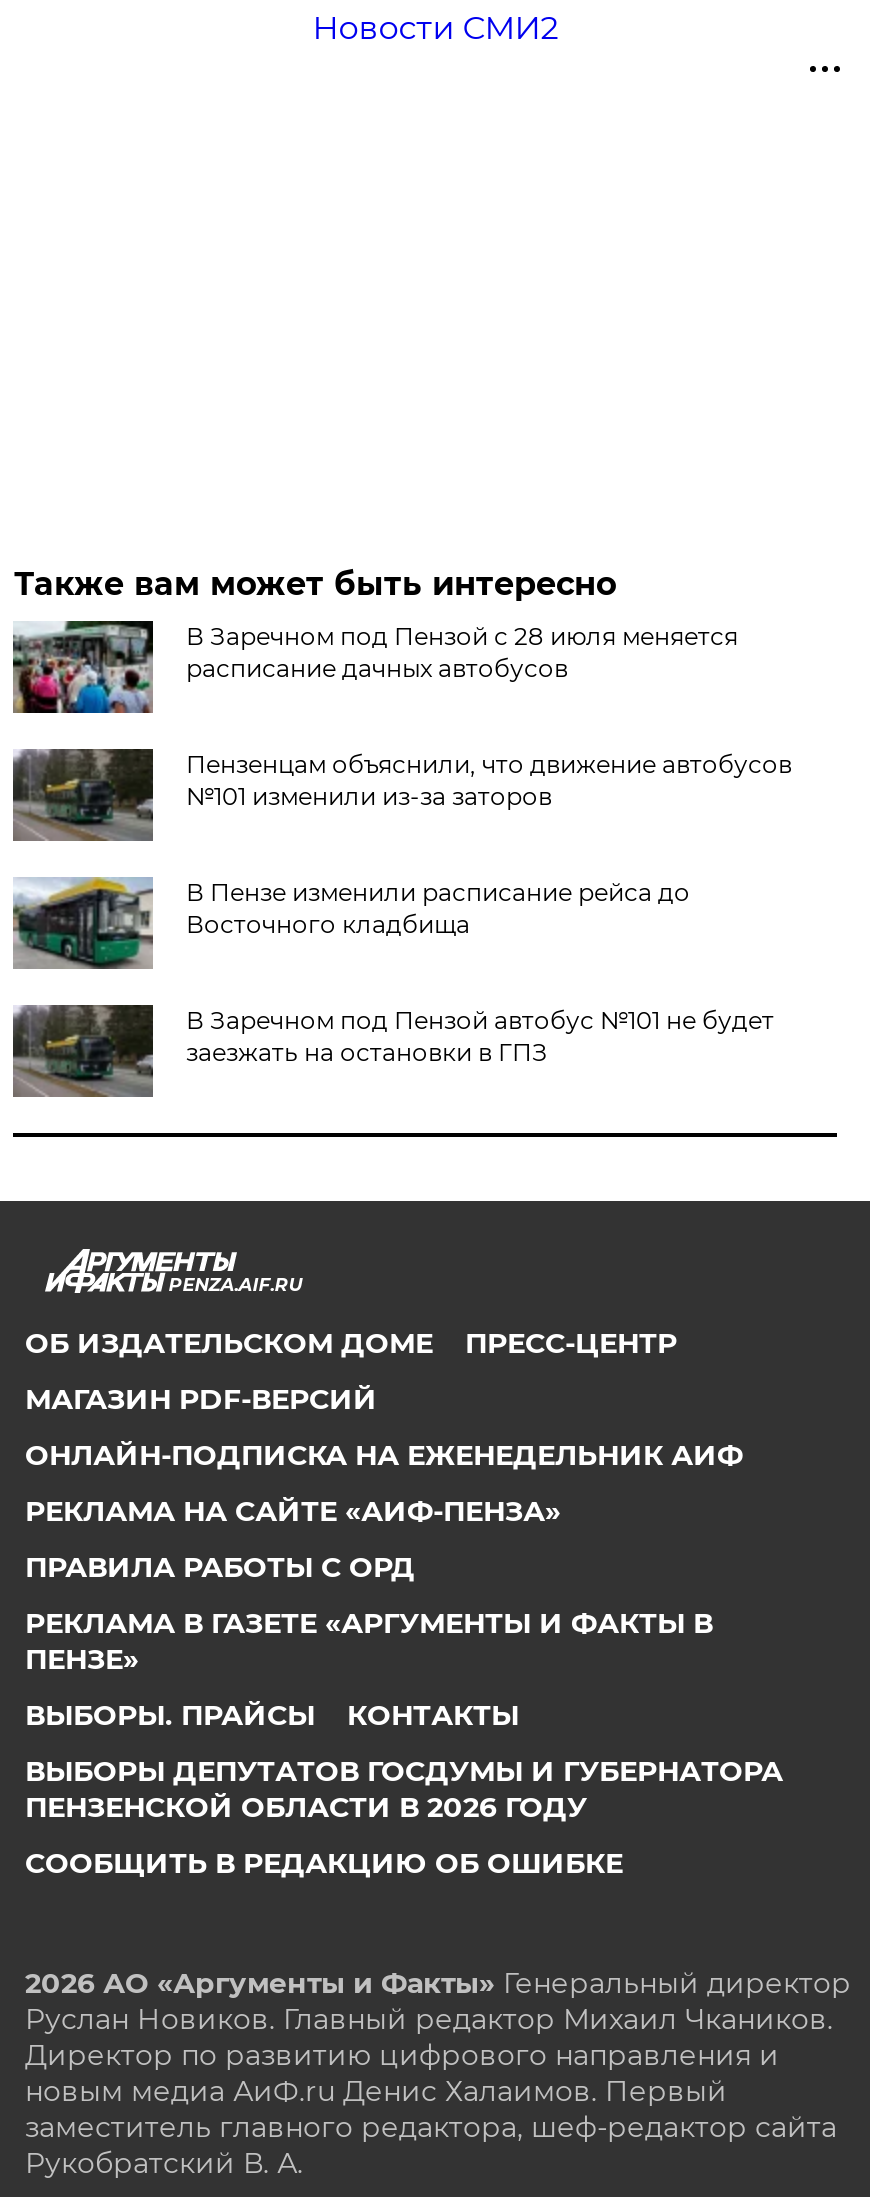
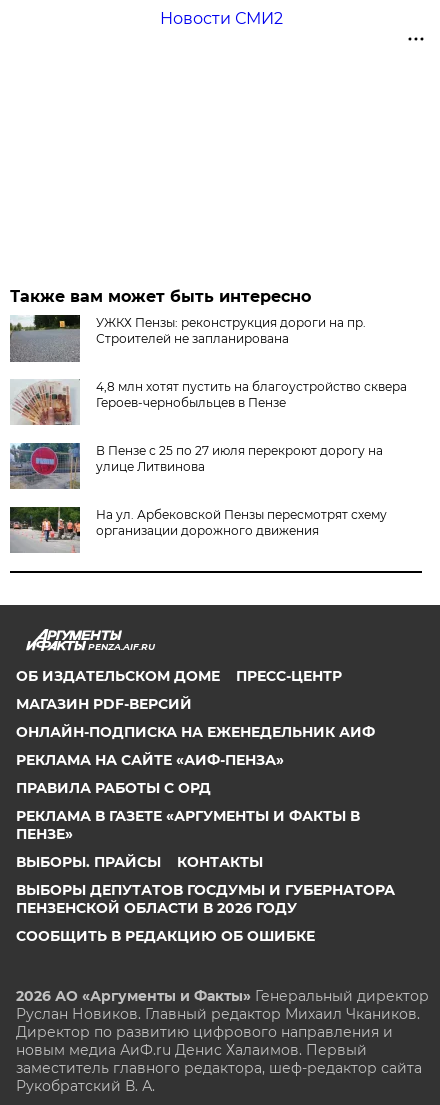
- [image]
- В Заречном под Пензой с 28 июля меняется
- расписание дачных автобусов
+ [image]
+ УЖКХ Пензы: реконструкция дороги на пр.
+ Строителей не запланирована

- [image]
- Пензенцам объяснили, что движение автобусов
- №101 изменили из-за заторов
+ [image]
+ 4,8 млн хотят пустить на благоустройство сквера
+ Героев-чернобыльцев в Пензе

- [image]
- В Пензе изменили расписание рейса до
- Восточного кладбища
+ [image]
+ В Пензе с 25 по 27 июля перекроют дорогу на
+ улице Литвинова

- [image]
- В Заречном под Пензой автобус №101 не будет
- заезжать на остановки в ГПЗ
+ [image]
+ На ул. Арбековской Пензы пересмотрят схему
+ организации дорожного движения
